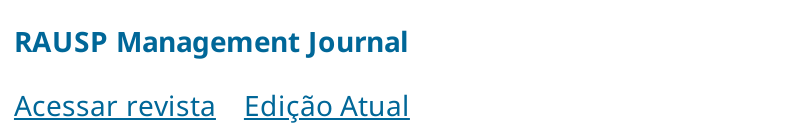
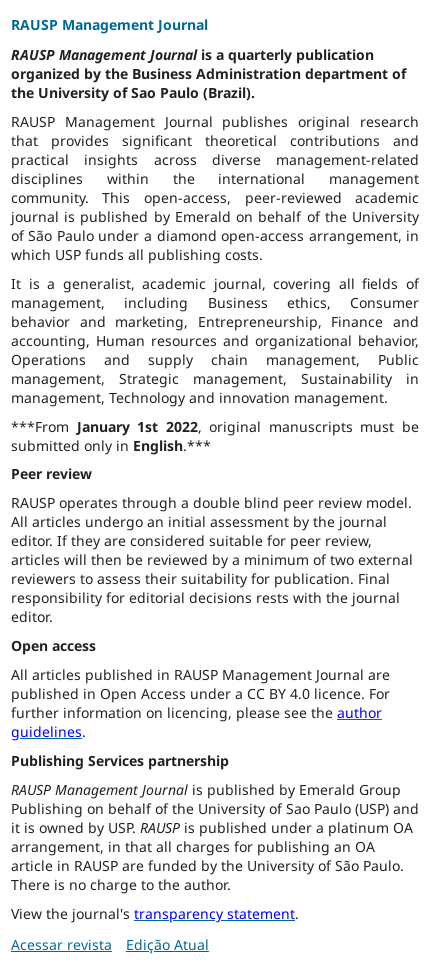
+ RAUSP Management Journal is a quarterly publication
+ organized by the Business Administration department of
+ the University of Sao Paulo (Brazil).
+ RAUSP Management Journal publishes original research
+ that provides significant theoretical contributions and
+ practical insights across diverse management-related
+ disciplines within the international management
+ community. This open-access, peer-reviewed academic
+ journal is published by Emerald on behalf of the University
+ of São Paulo under a diamond open-access arrangement, in
+ which USP funds all publishing costs.
+ It is a generalist, academic journal, covering all fields of
+ management, including Business ethics, Consumer
+ behavior and marketing, Entrepreneurship, Finance and
+ accounting, Human resources and organizational behavior,
+ Operations and supply chain management, Public
+ management, Strategic management, Sustainability in
+ management, Technology and innovation management.
+ ***From January 1st 2022, original manuscripts must be
+ submitted only in English.***
+ Peer review
+ RAUSP operates through a double blind peer review model.
+ All articles undergo an initial assessment by the journal
+ editor. If they are considered suitable for peer review,
+ articles will then be reviewed by a minimum of two external
+ reviewers to assess their suitability for publication. Final
+ responsibility for editorial decisions rests with the journal
+ editor.
+ Open access
+ All articles published in RAUSP Management Journal are
+ published in Open Access under a CC BY 4.0 licence. For
+ further information on licencing, please see the author
+ guidelines.
+ Publishing Services partnership
+ RAUSP Management Journal is published by Emerald Group
+ Publishing on behalf of the University of Sao Paulo (USP) and
+ it is owned by USP. RAUSP is published under a platinum OA
+ arrangement, in that all charges for publishing an OA
+ article in RAUSP are funded by the University of São Paulo.
+ There is no charge to the author.
+ View the journal's transparency statement.
